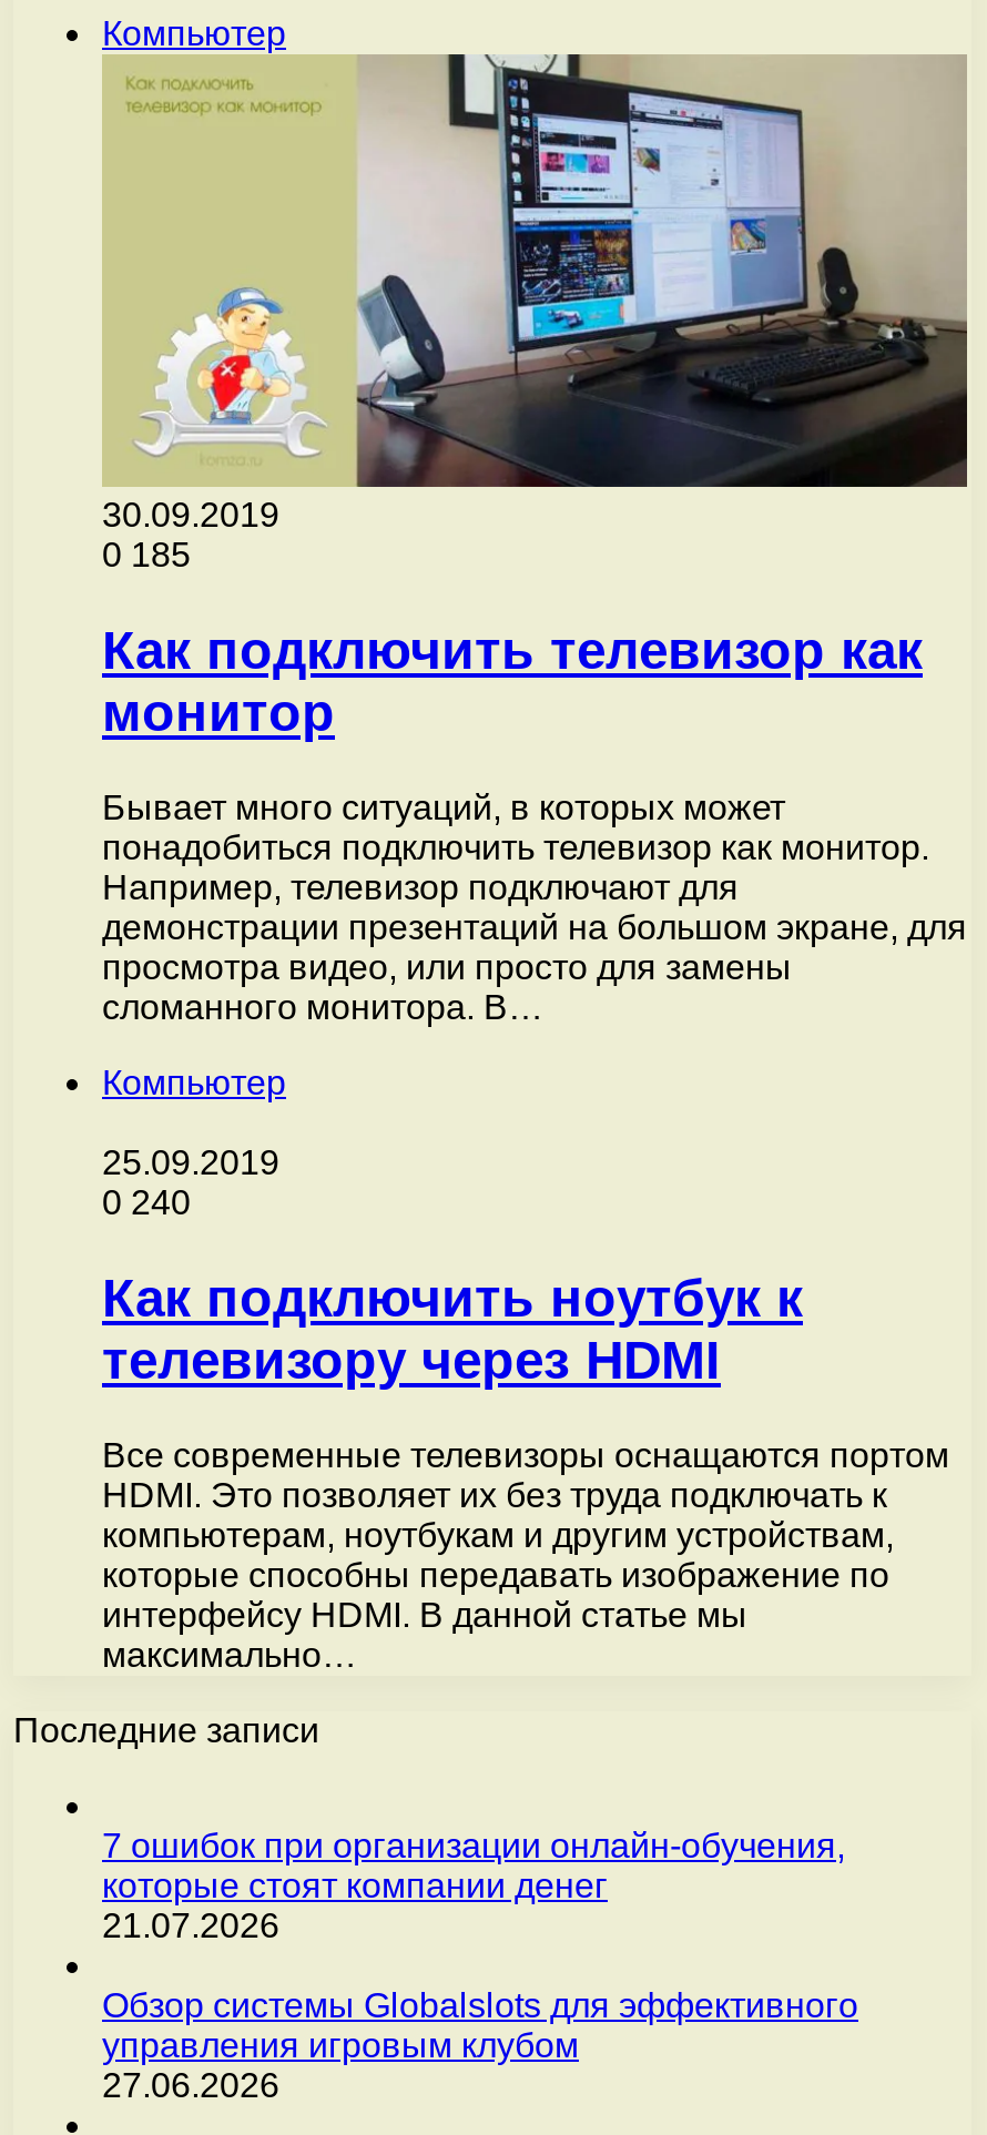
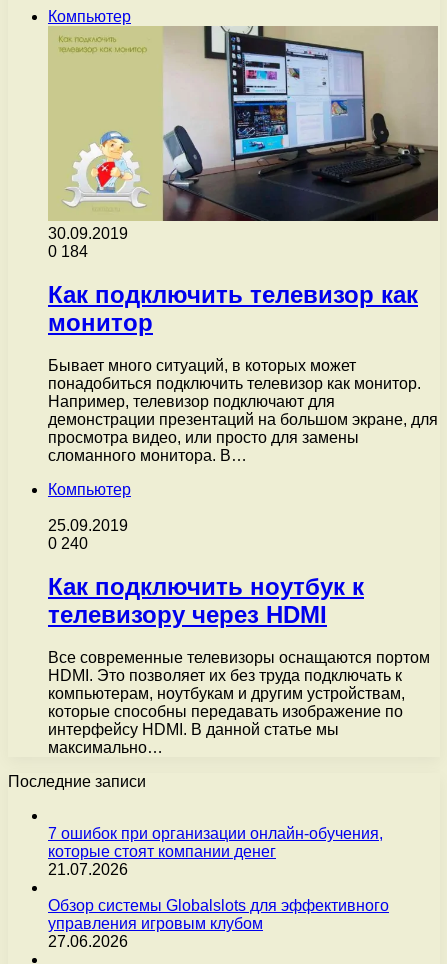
- 0 185
+ 0 184
